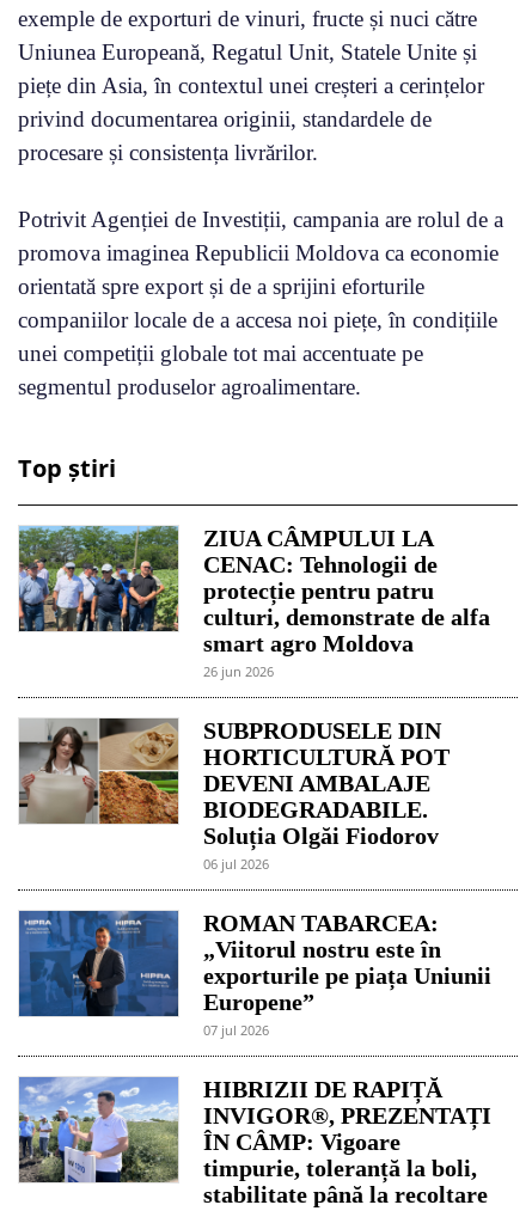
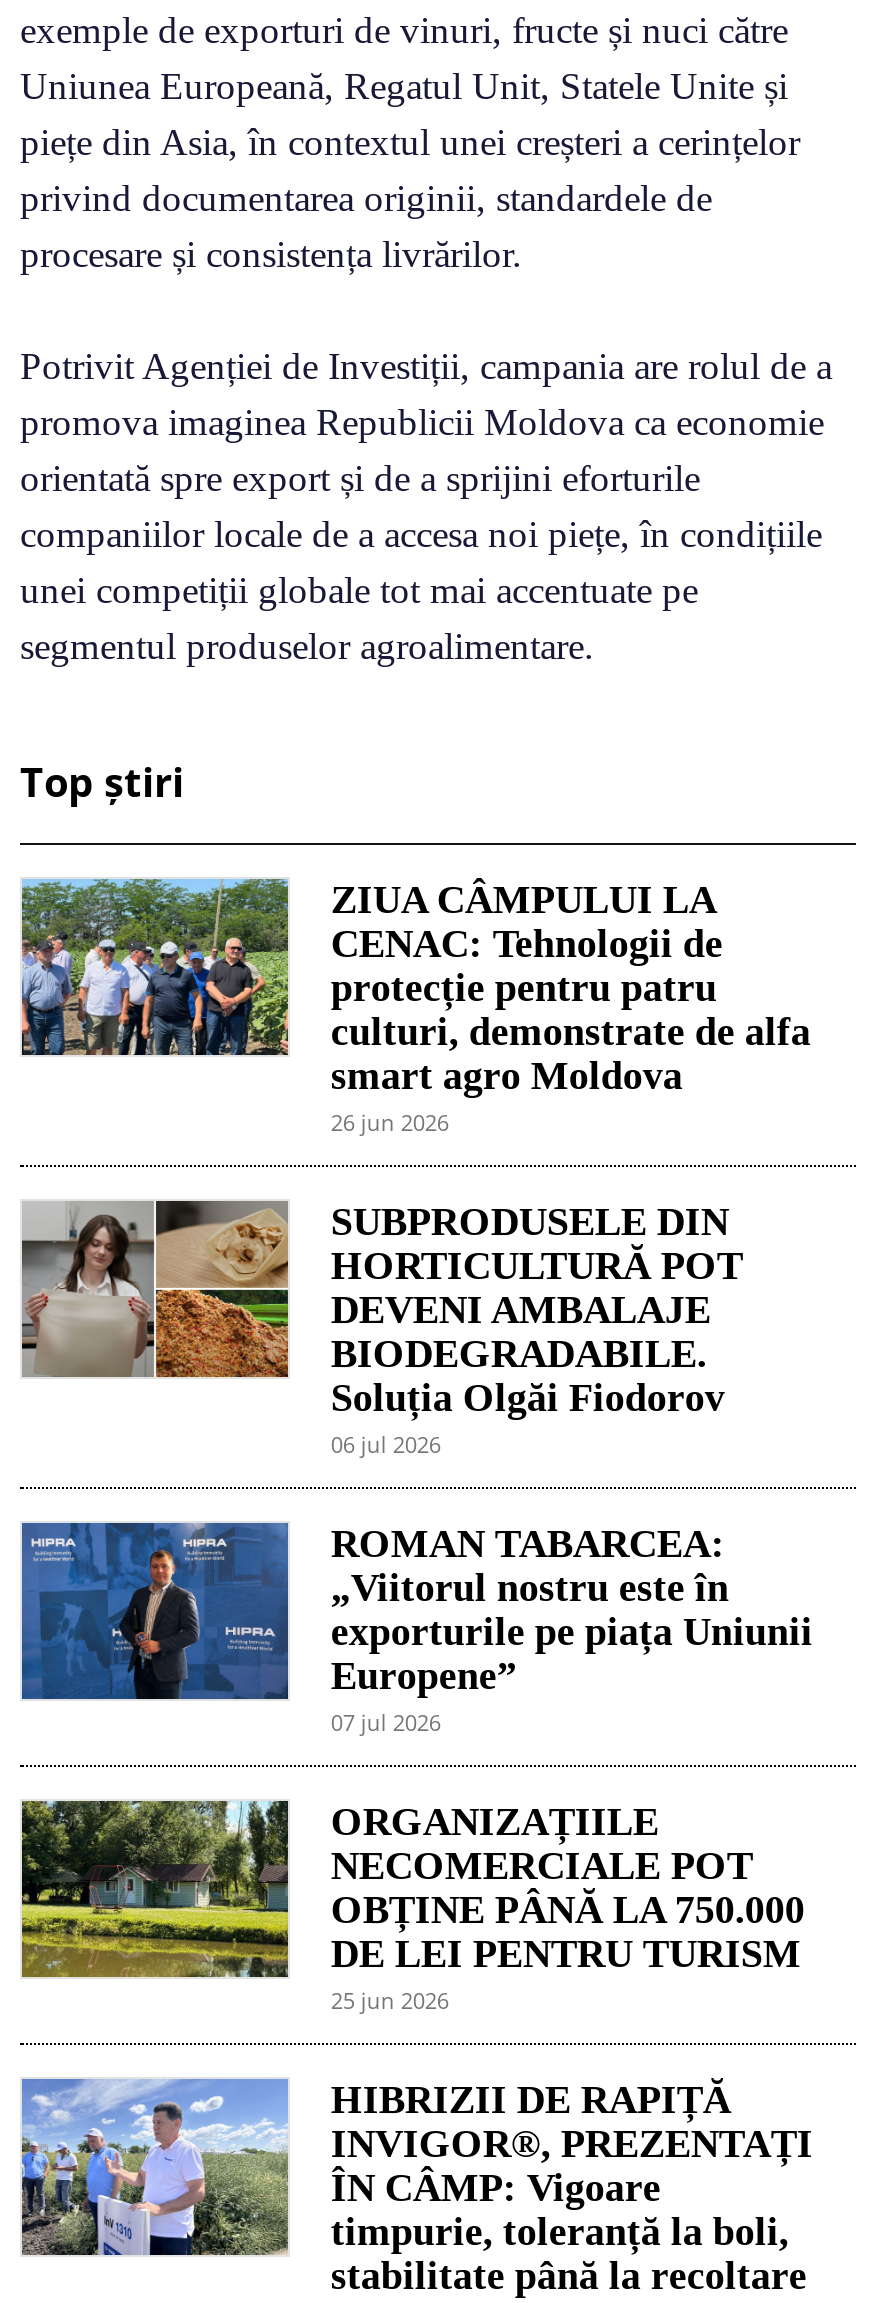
+ [image]
+ ORGANIZAȚIILE
+ NECOMERCIALE POT
+ OBȚINE PÂNĂ LA 750.000
+ DE LEI PENTRU TURISM
+ 25 jun 2026
